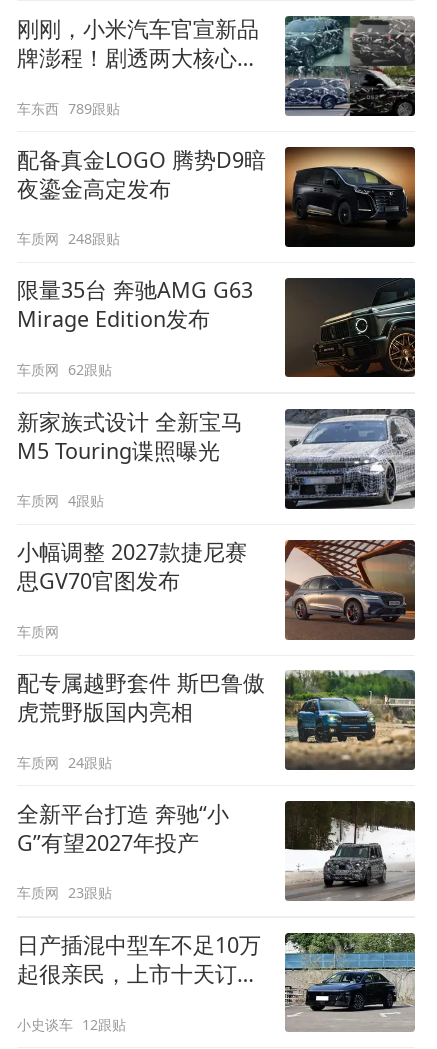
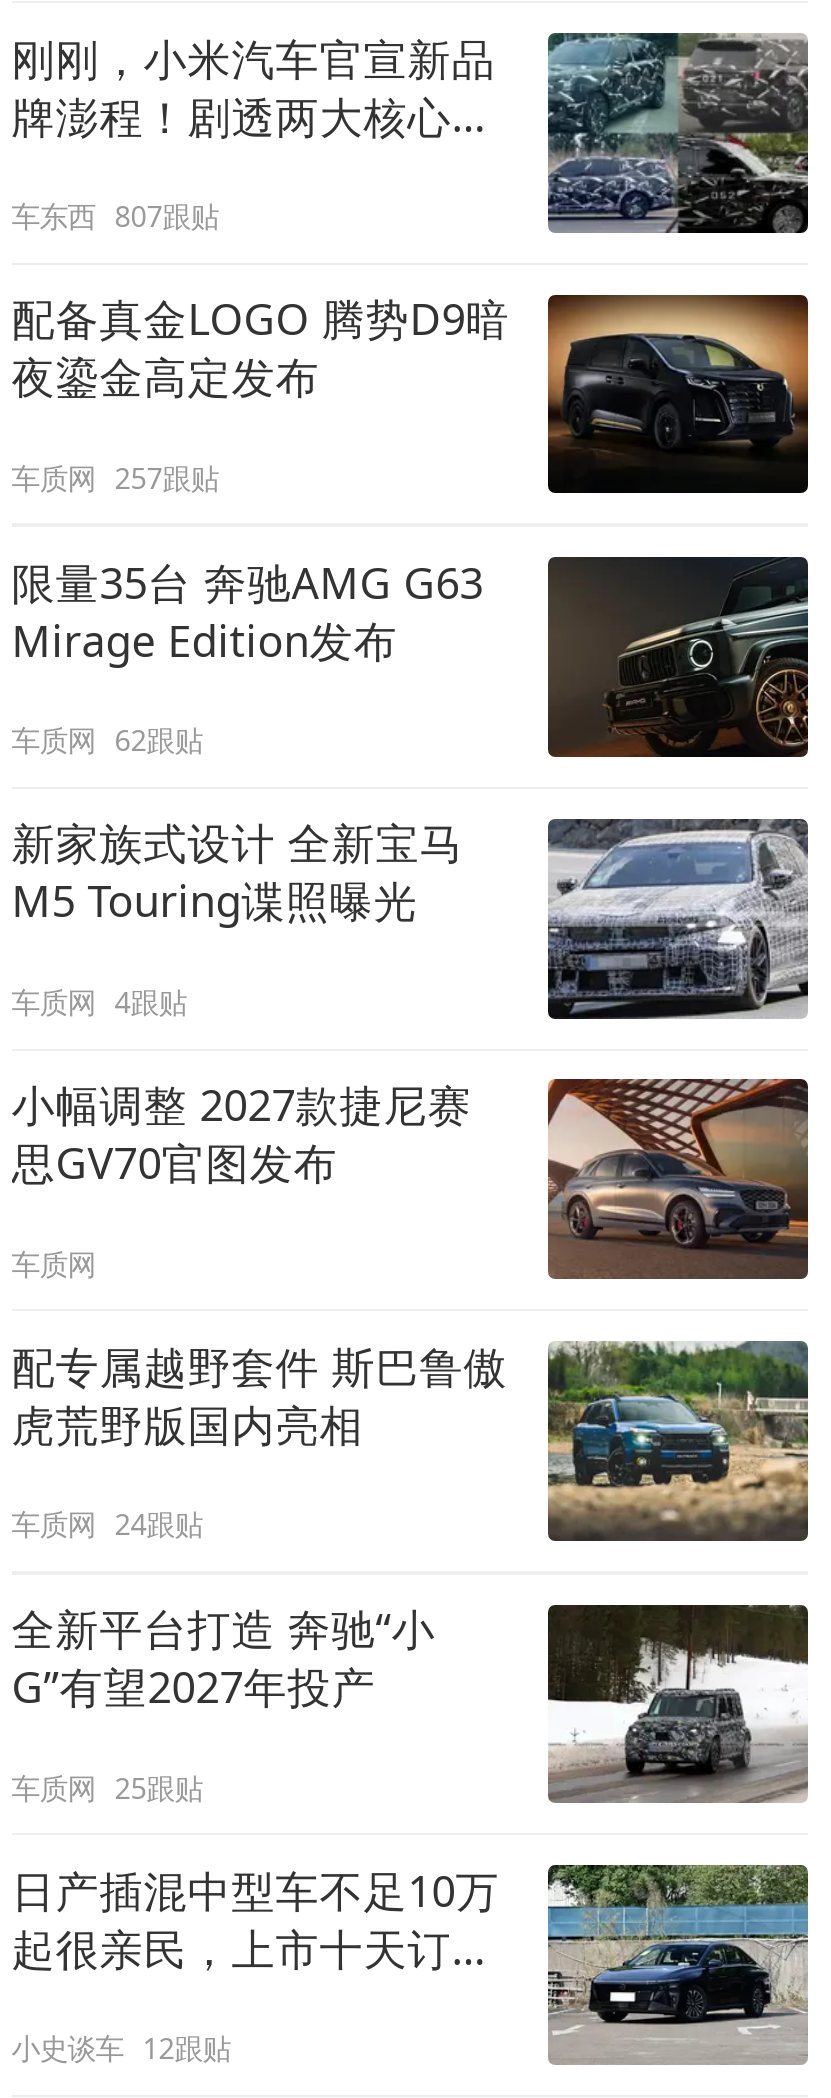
- 车东西 789跟贴
+ 车东西 807跟贴

- 车质网 248跟贴
+ 车质网 257跟贴

- 车质网 23跟贴
+ 车质网 25跟贴
